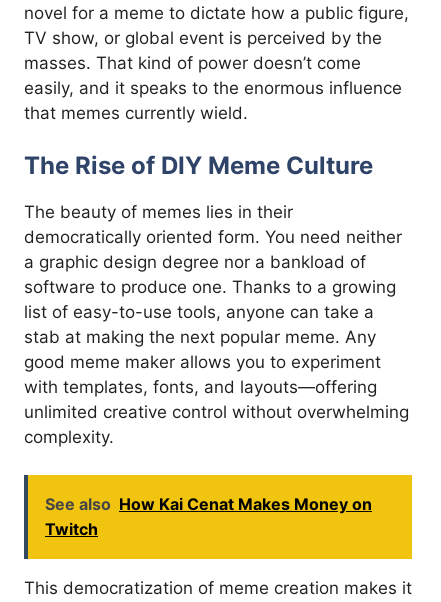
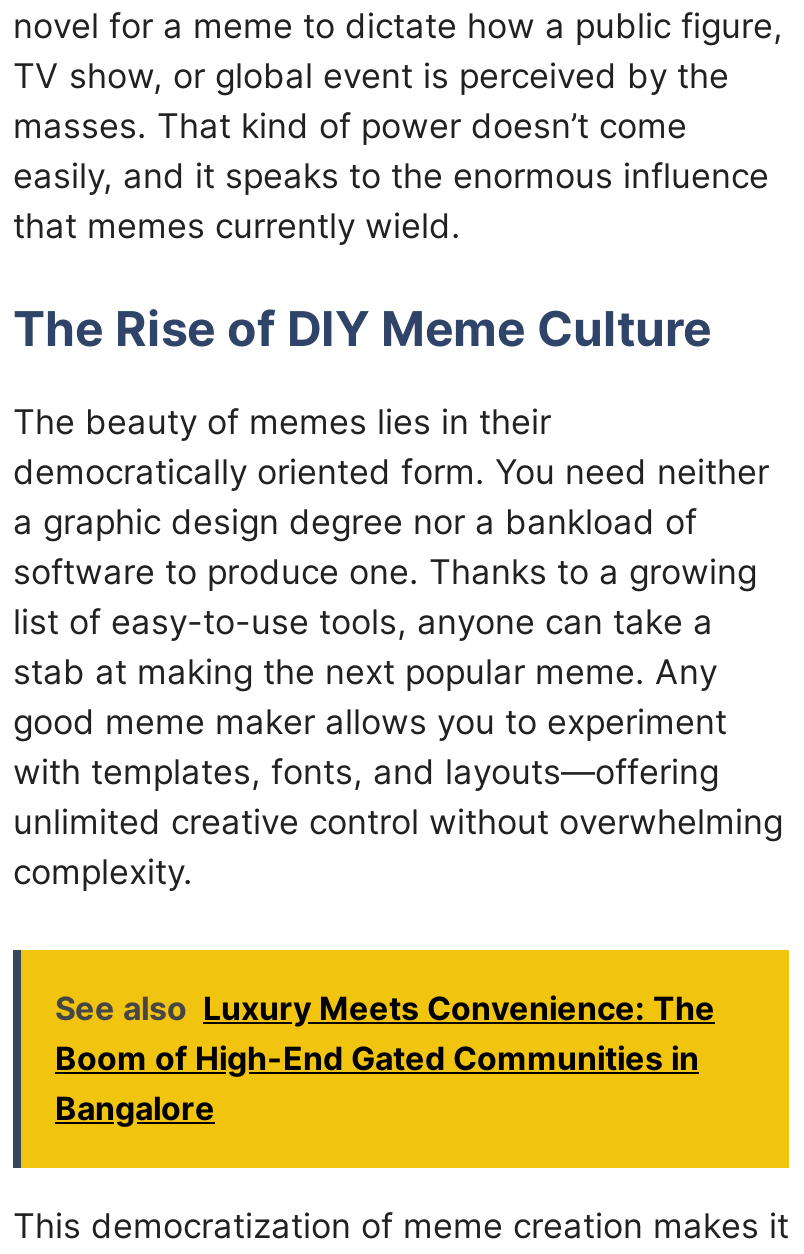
- See also How Kai Cenat Makes Money on
- Twitch
+ See also Luxury Meets Convenience: The
+ Boom of High-End Gated Communities in
+ Bangalore
